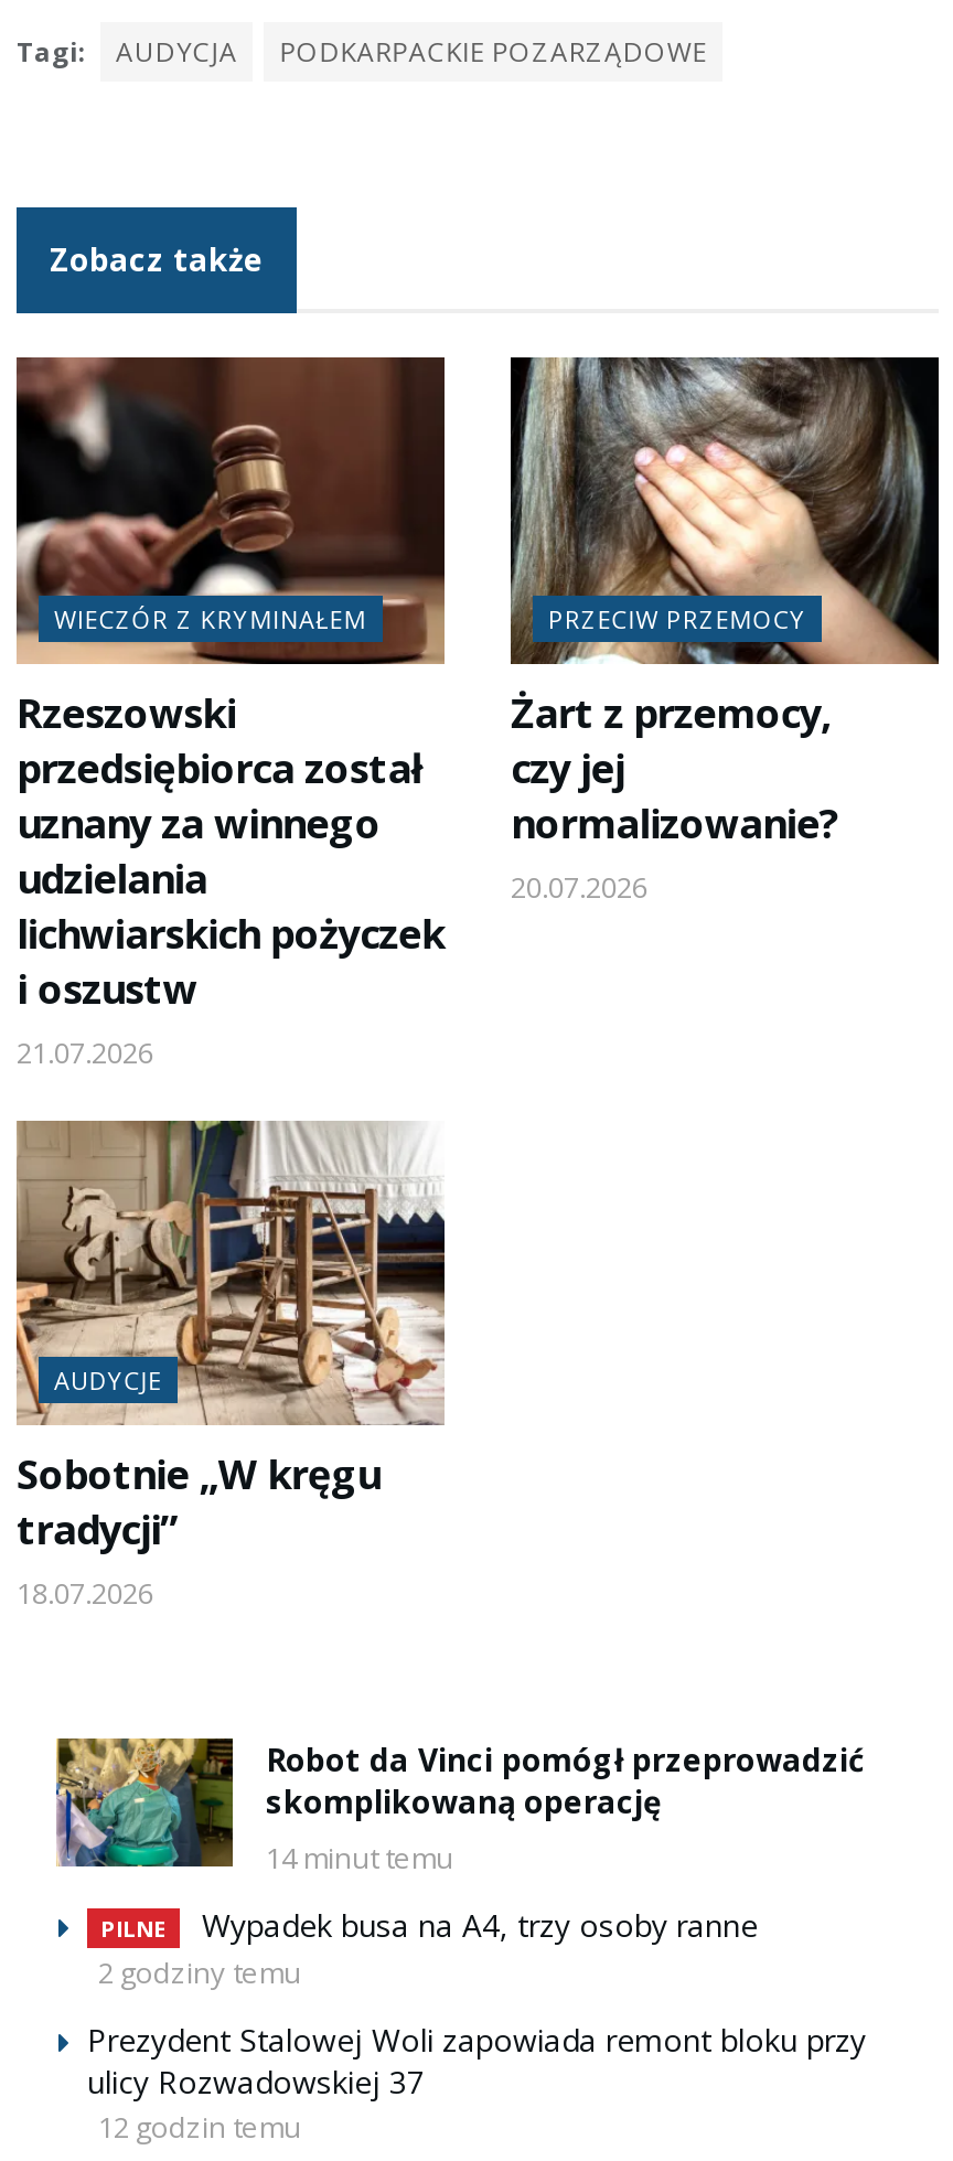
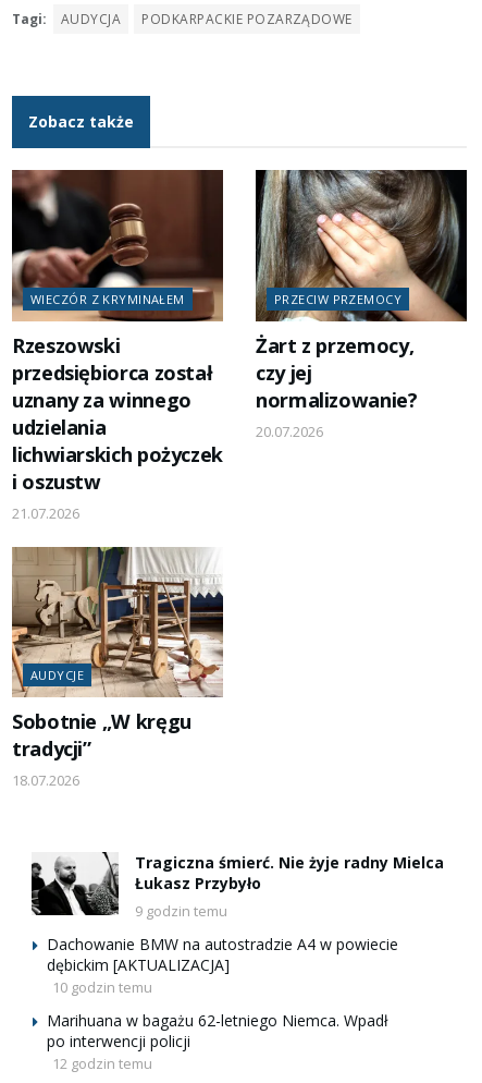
- [image]
- Robot da Vinci pomógł przeprowadzić
- skomplikowaną operację
- 14 minut temu
+ [image]
+ Tragiczna śmierć. Nie żyje radny Mielca
+ Łukasz Przybyło
+ 9 godzin temu

- PILNE
- Wypadek busa na A4, trzy osoby ranne
- 2 godziny temu
+ Dachowanie BMW na autostradzie A4 w powiecie
+ dębickim [AKTUALIZACJA]
+ 10 godzin temu

- Prezydent Stalowej Woli zapowiada remont bloku przy
- ulicy Rozwadowskiej 37
+ Marihuana w bagażu 62-letniego Niemca. Wpadł
+ po interwencji policji
